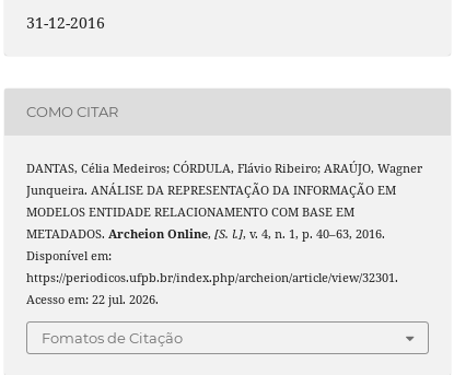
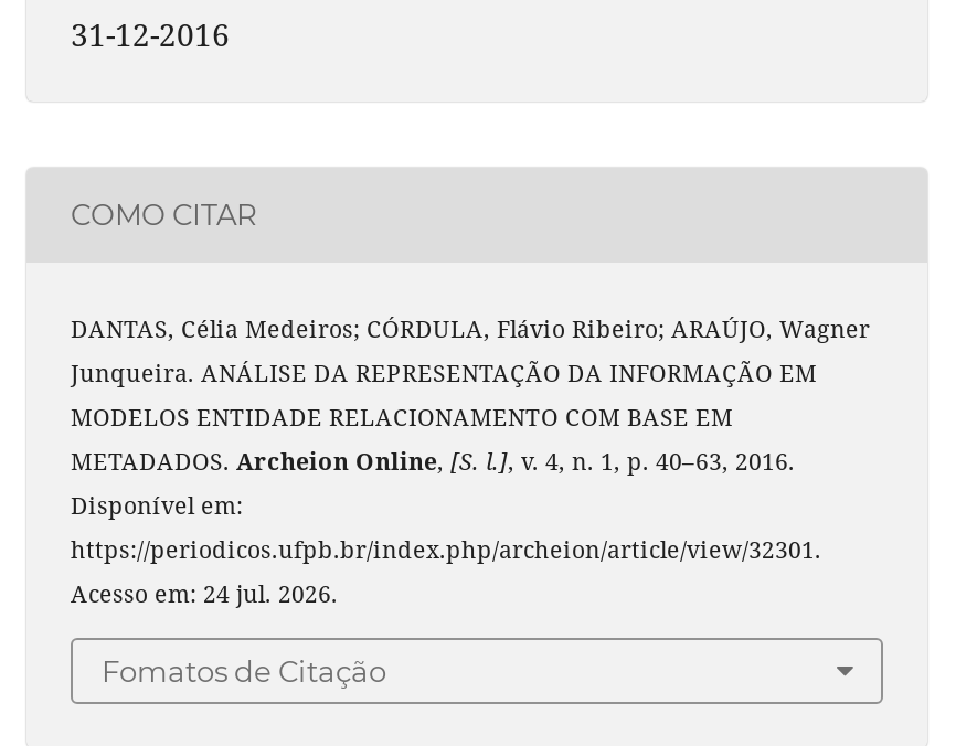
- Acesso em: 22 jul. 2026.
+ Acesso em: 24 jul. 2026.
